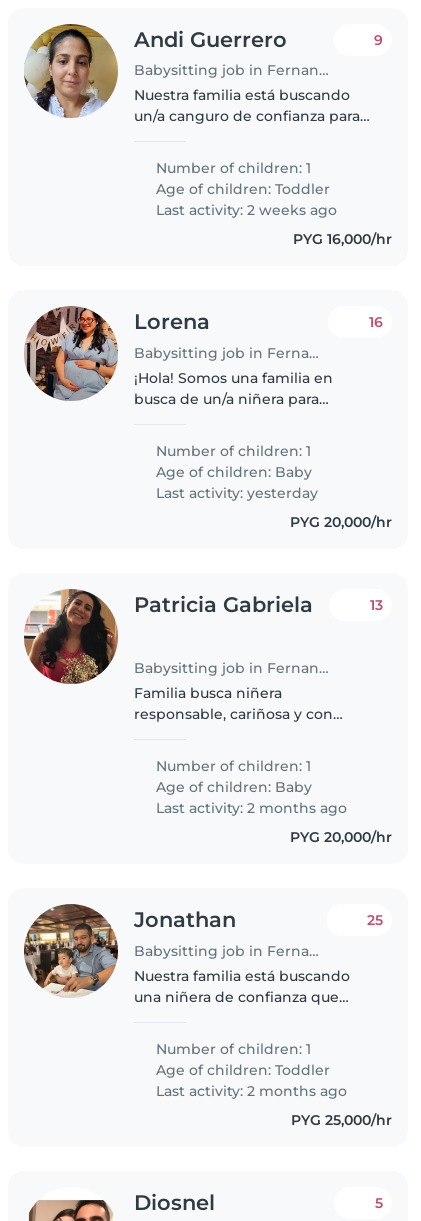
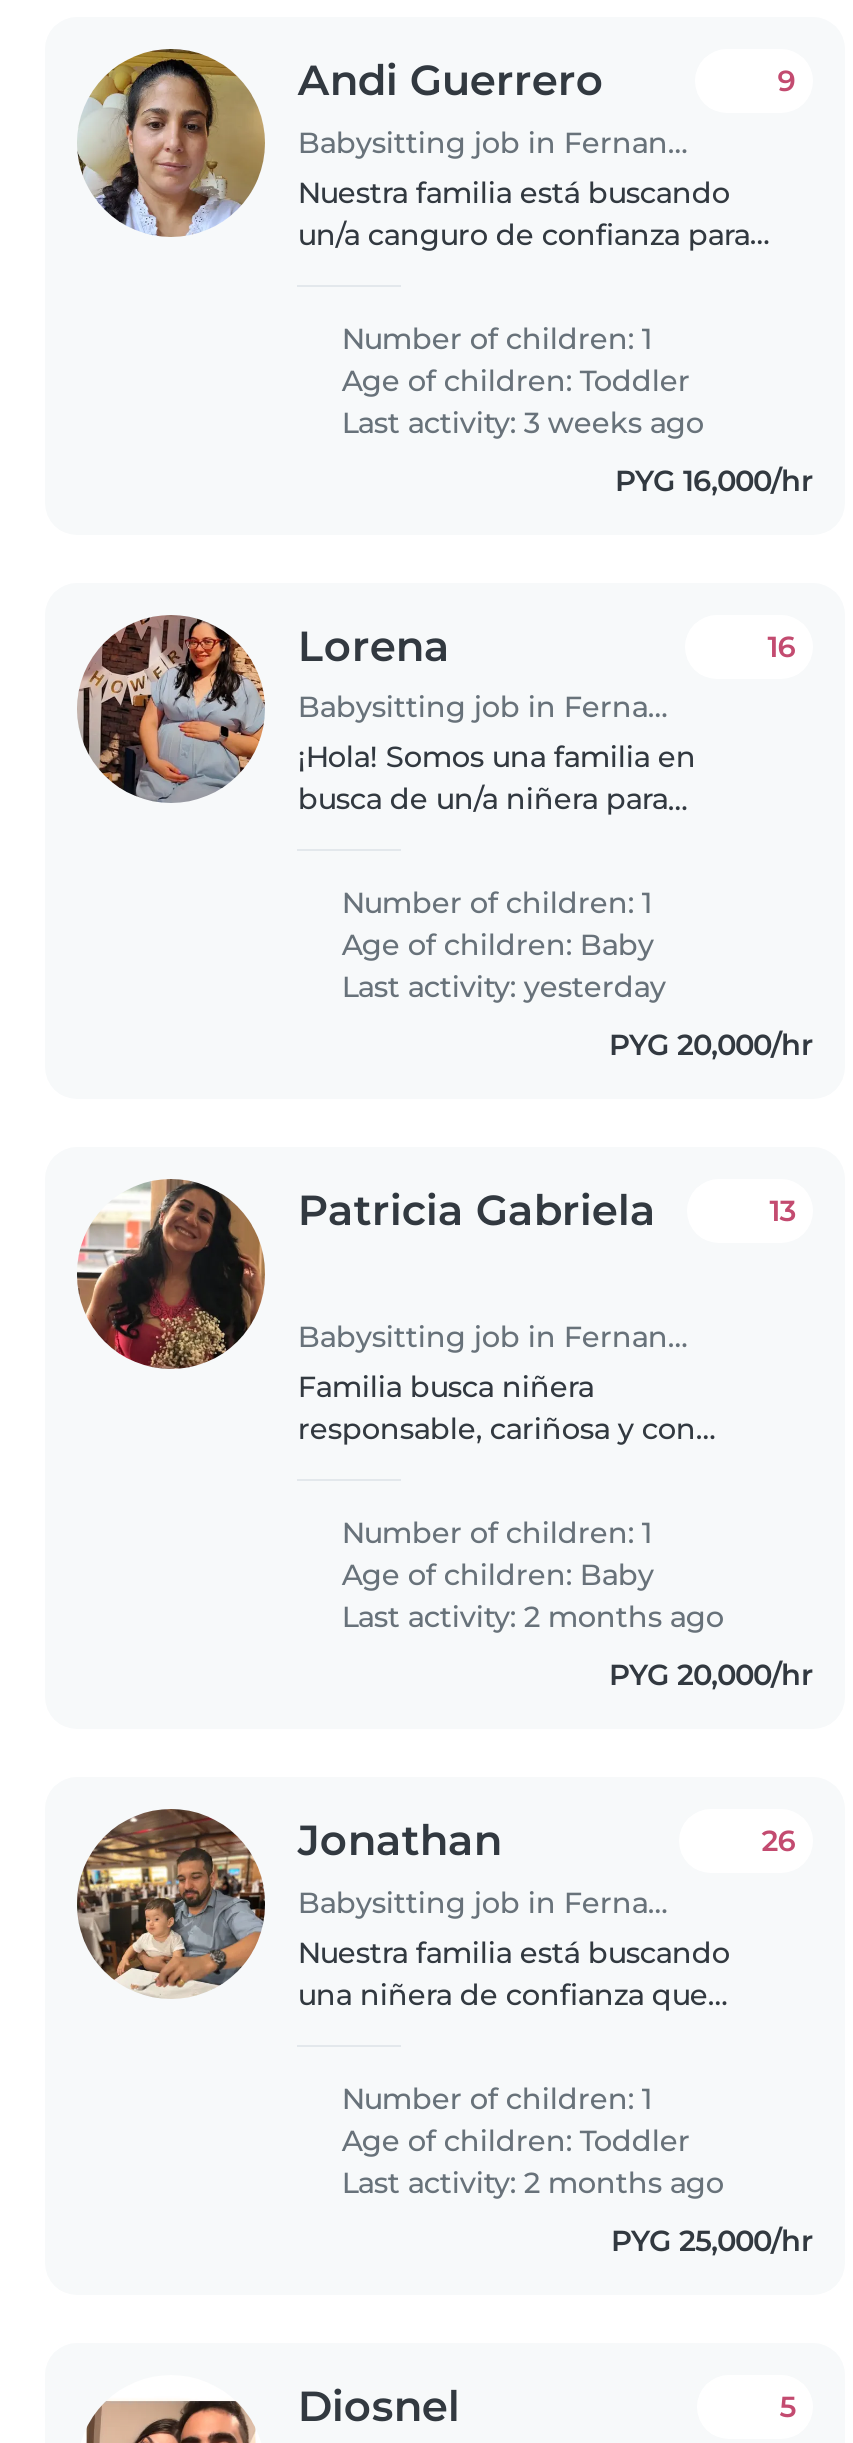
- Last activity: 2 weeks ago
+ Last activity: 3 weeks ago

- 25
+ 26
